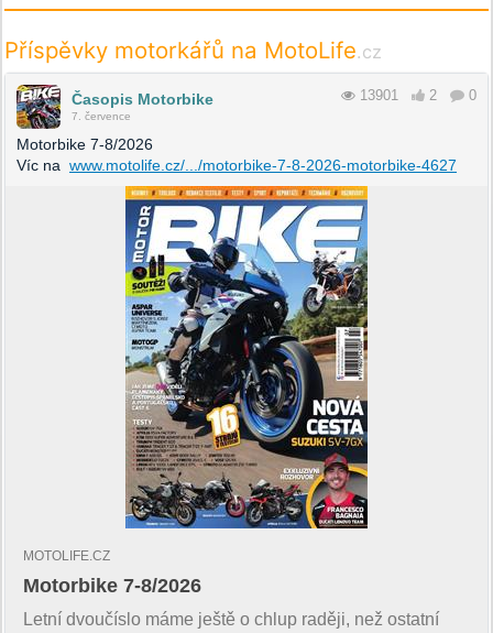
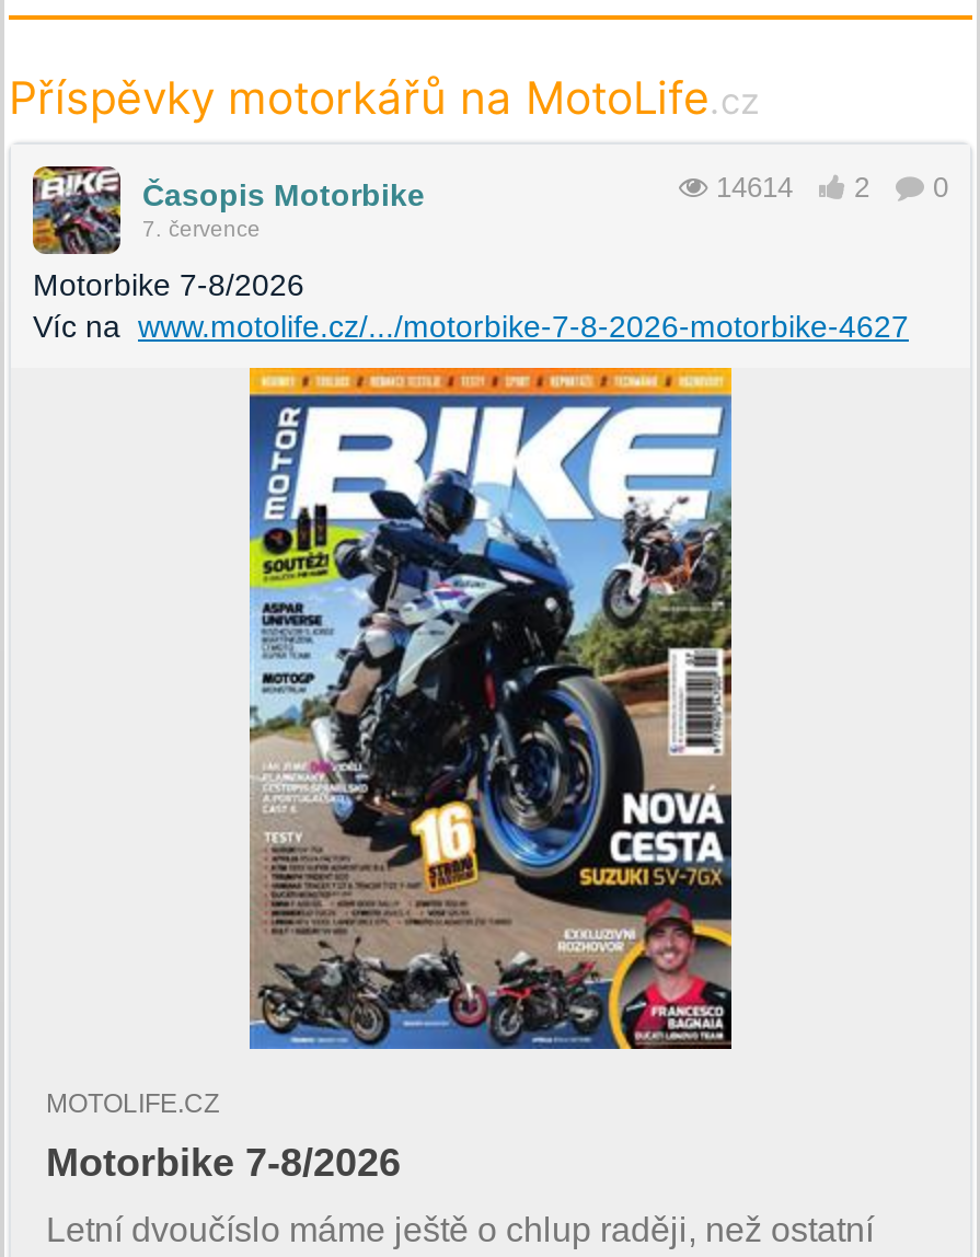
- 13901 2 0
+ 14614 2 0
